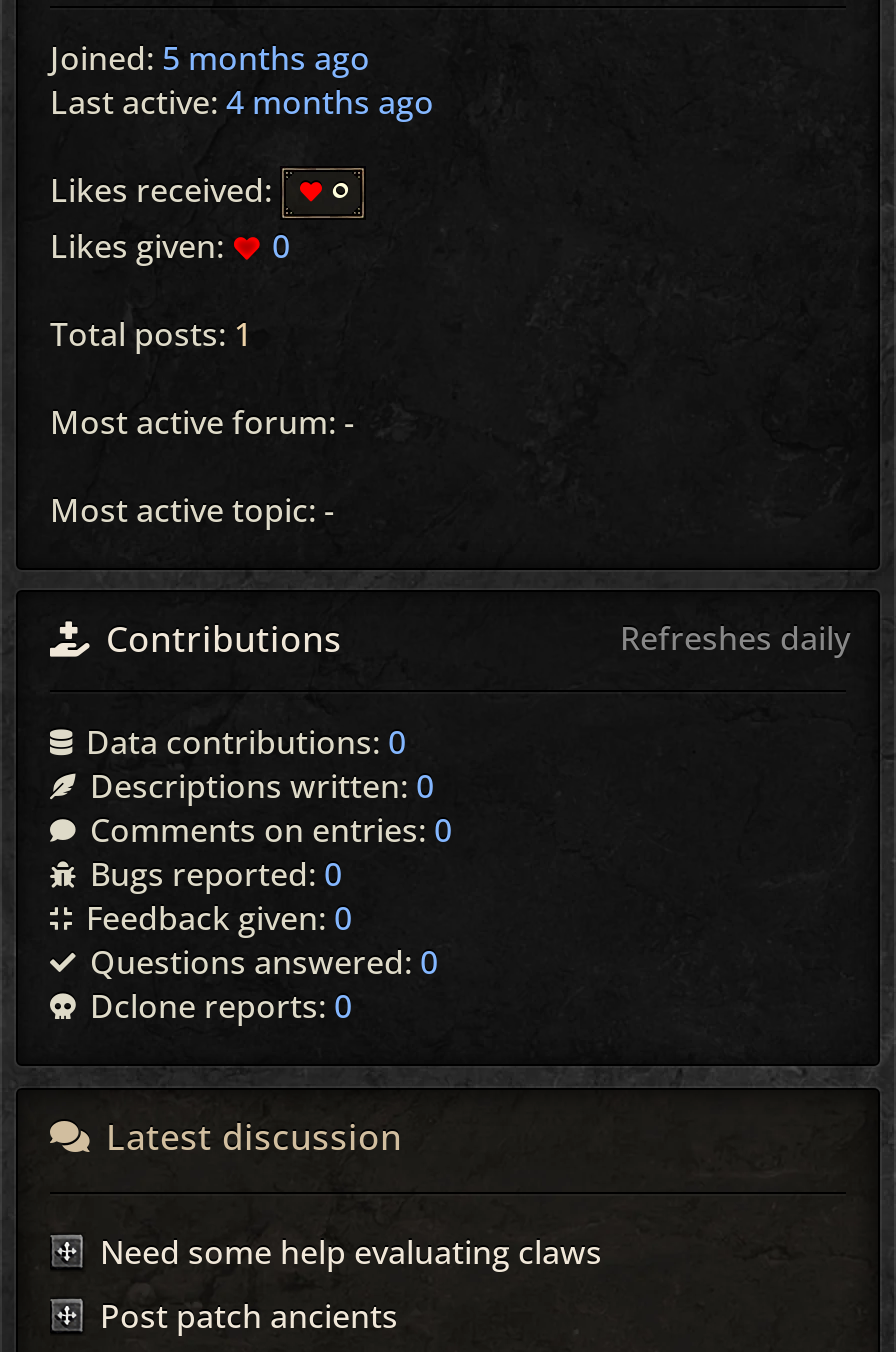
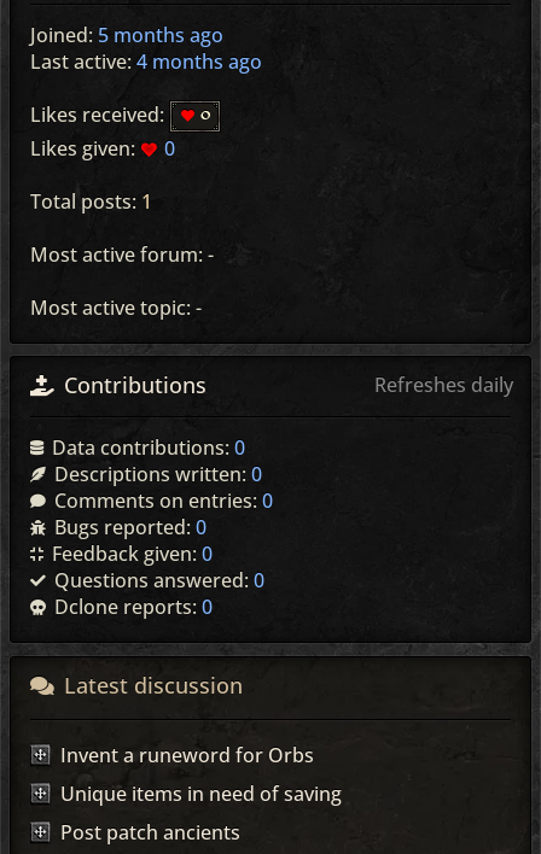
- Need some help evaluating claws
+ Invent a runeword for Orbs
+ Unique items in need of saving
